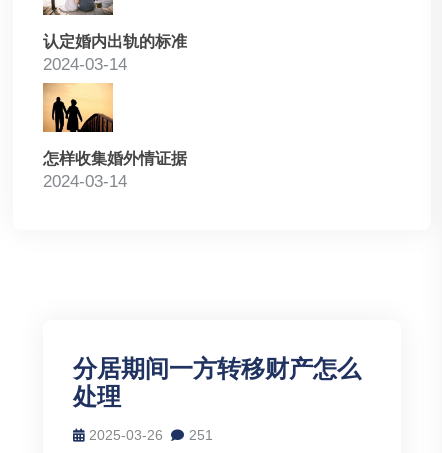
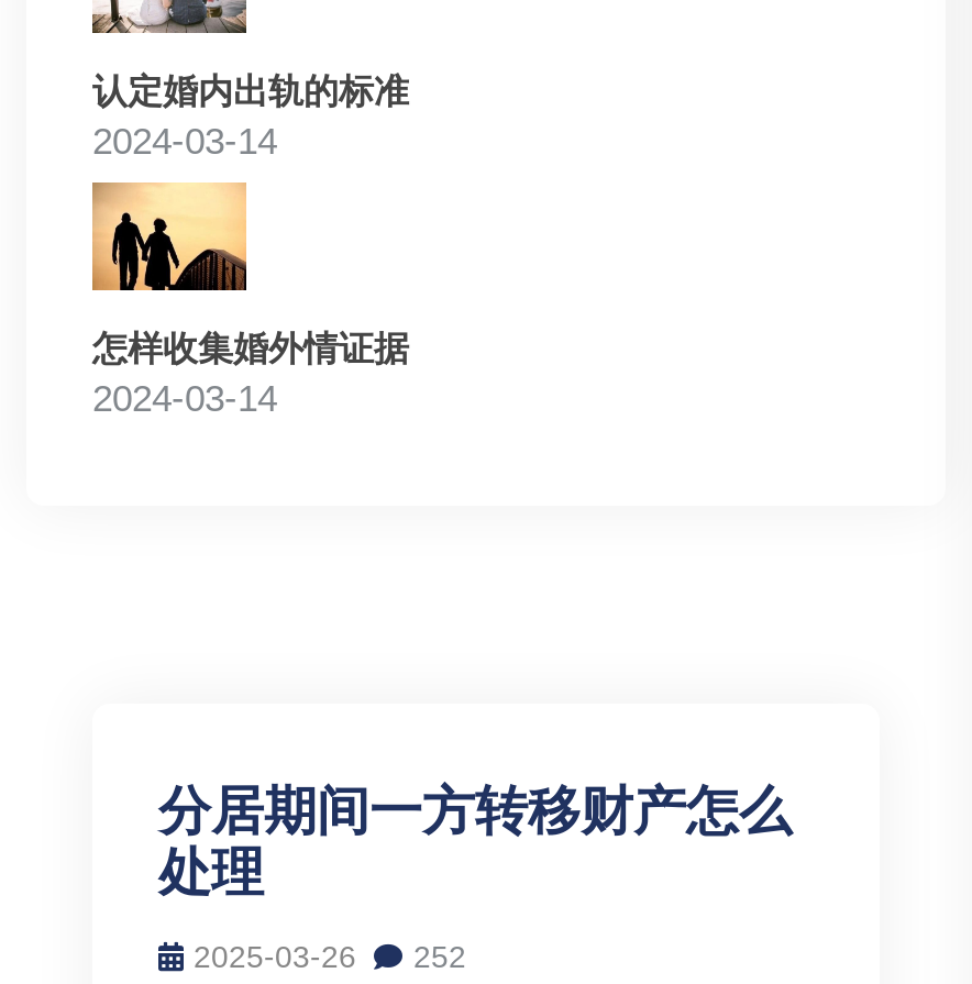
- 2025-03-26 251
+ 2025-03-26 252
